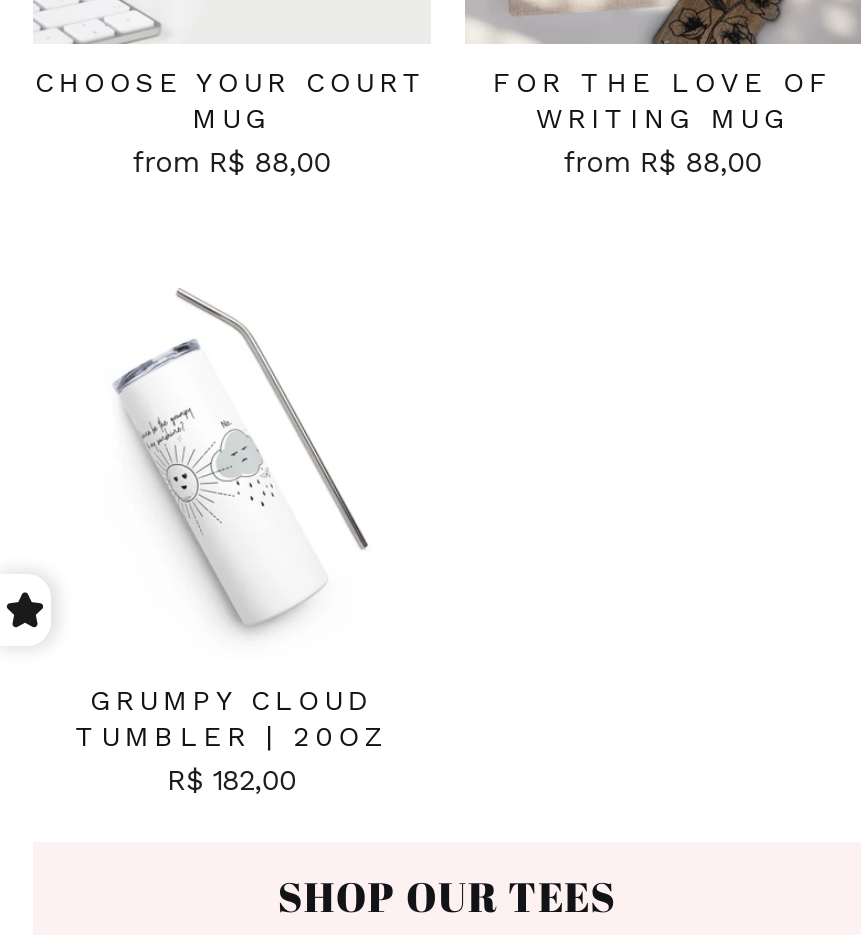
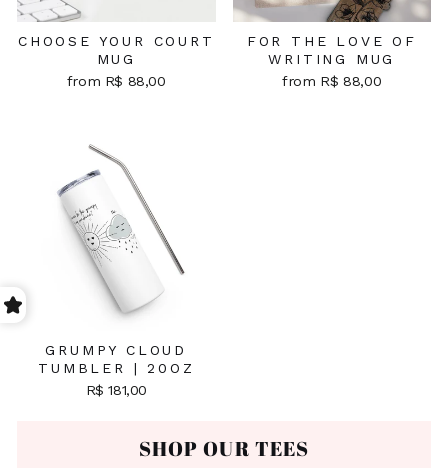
- R$ 182,00
+ R$ 181,00
